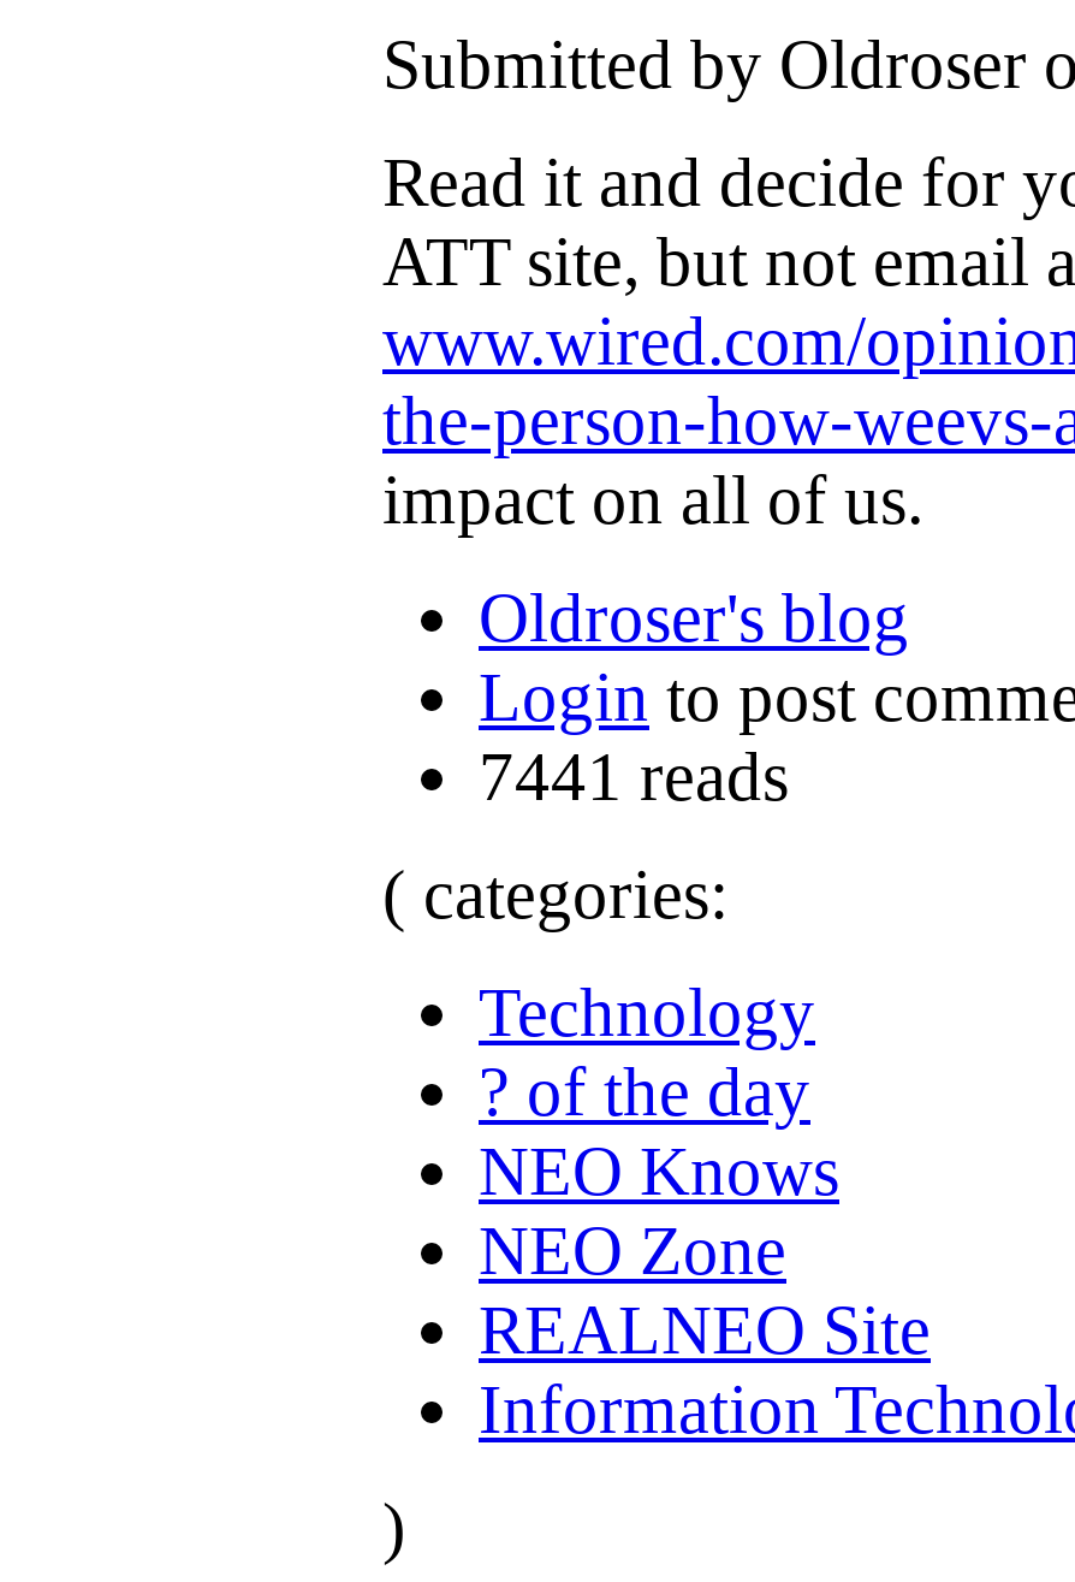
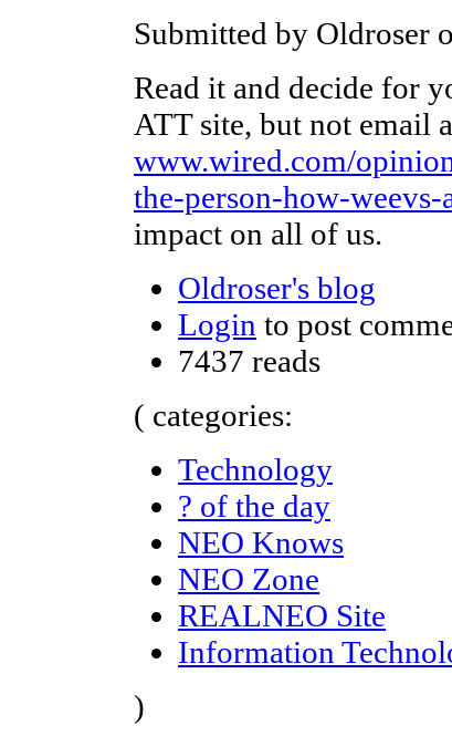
- 7441 reads
+ 7437 reads
